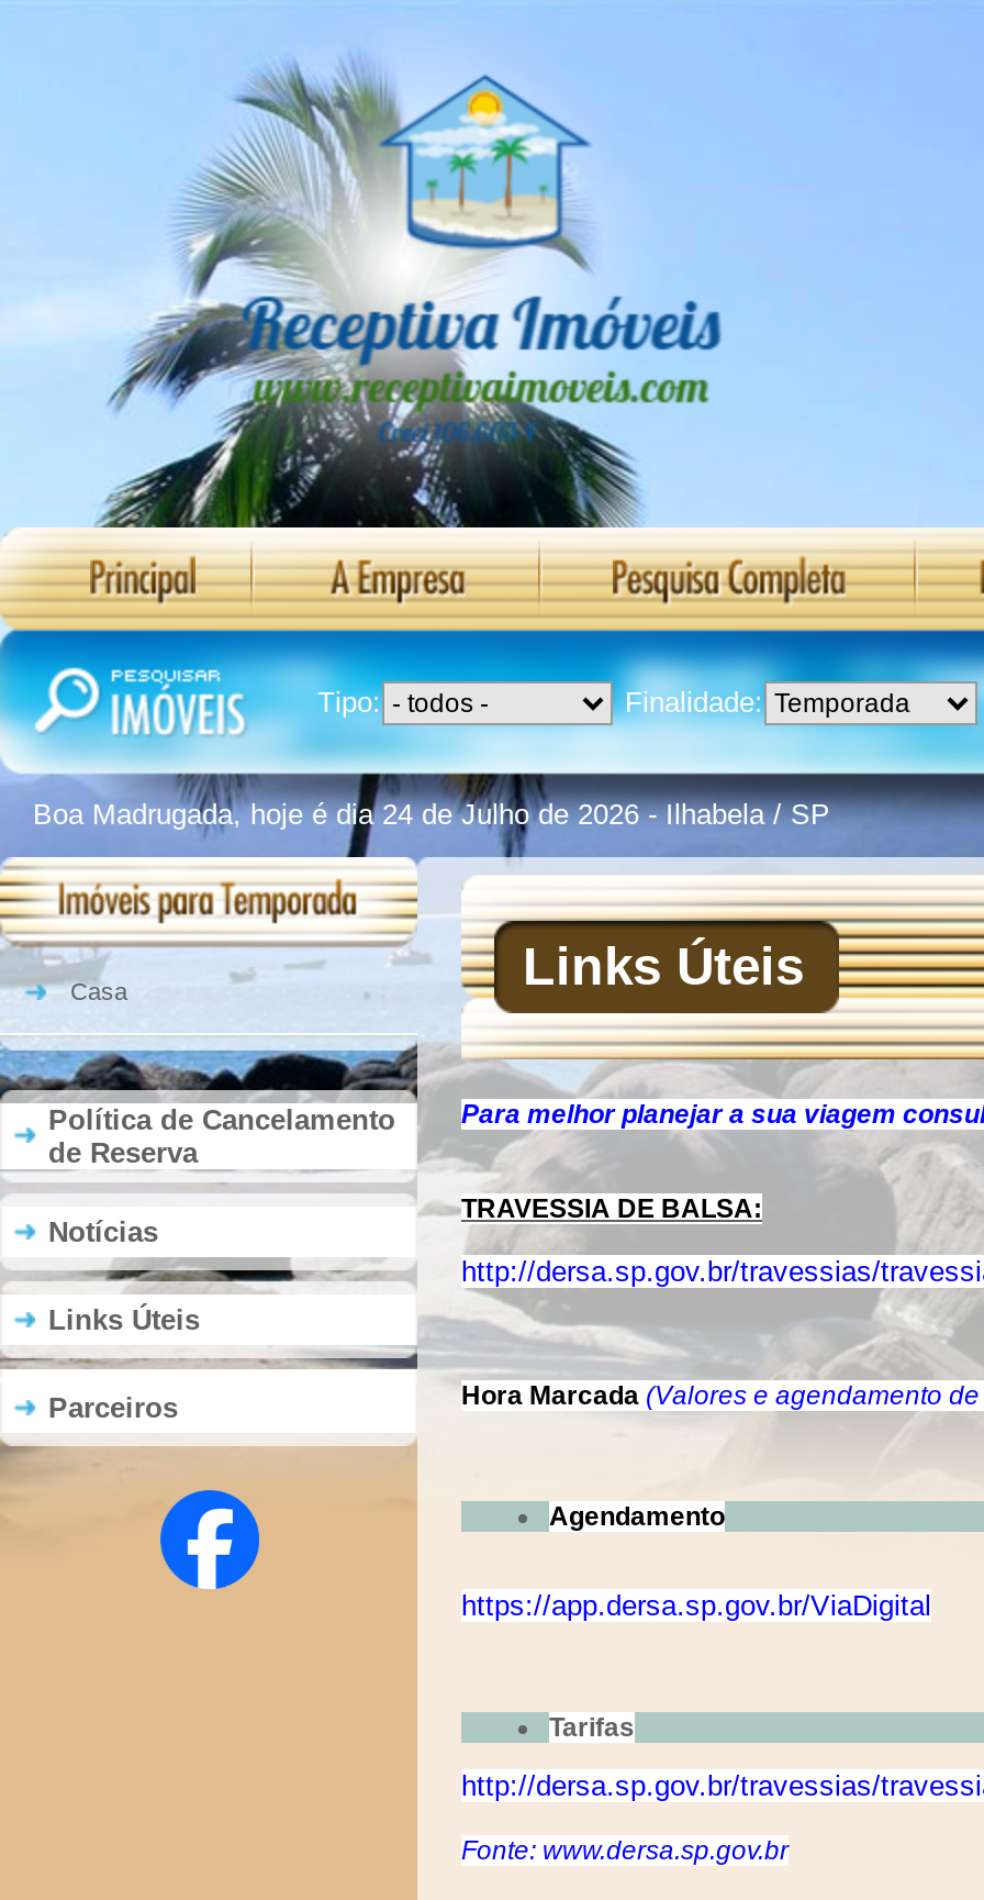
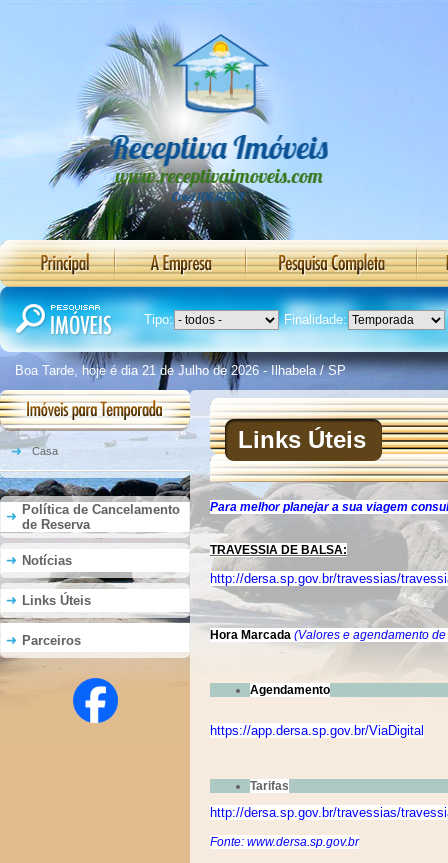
- Boa Madrugada, hoje é dia 24 de Julho de 2026 - Ilhabela / SP
+ Boa Tarde, hoje é dia 21 de Julho de 2026 - Ilhabela / SP
